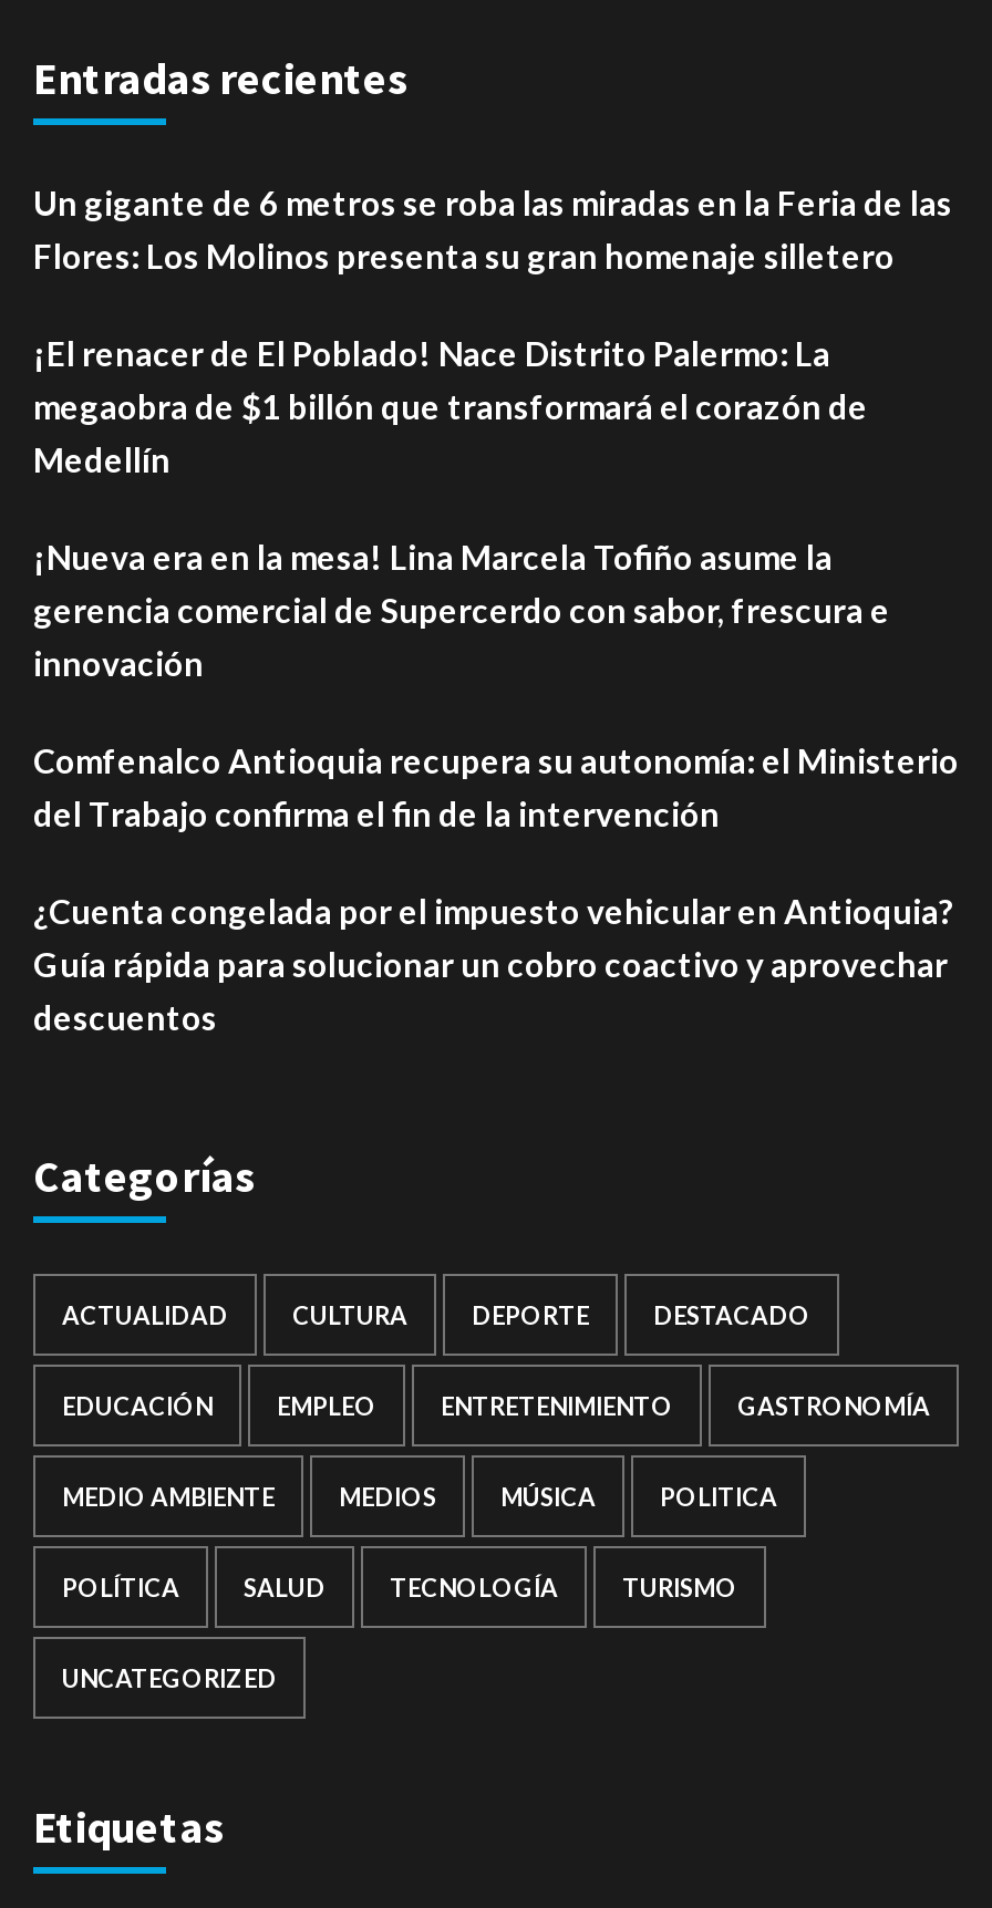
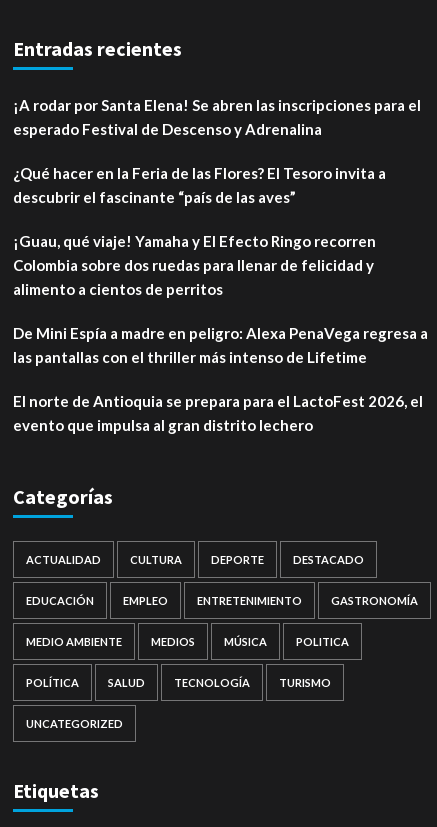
- Un gigante de 6 metros se roba las miradas en la Feria de las
- Flores: Los Molinos presenta su gran homenaje silletero
+ ¡A rodar por Santa Elena! Se abren las inscripciones para el
+ esperado Festival de Descenso y Adrenalina

- ¡El renacer de El Poblado! Nace Distrito Palermo: La
- megaobra de $1 billón que transformará el corazón de
- Medellín
+ ¿Qué hacer en la Feria de las Flores? El Tesoro invita a
+ descubrir el fascinante “país de las aves”

- ¡Nueva era en la mesa! Lina Marcela Tofiño asume la
- gerencia comercial de Supercerdo con sabor, frescura e
- innovación
+ ¡Guau, qué viaje! Yamaha y El Efecto Ringo recorren
+ Colombia sobre dos ruedas para llenar de felicidad y
+ alimento a cientos de perritos

- Comfenalco Antioquia recupera su autonomía: el Ministerio
- del Trabajo confirma el fin de la intervención
+ De Mini Espía a madre en peligro: Alexa PenaVega regresa a
+ las pantallas con el thriller más intenso de Lifetime

- ¿Cuenta congelada por el impuesto vehicular en Antioquia?
- Guía rápida para solucionar un cobro coactivo y aprovechar
- descuentos
+ El norte de Antioquia se prepara para el LactoFest 2026, el
+ evento que impulsa al gran distrito lechero
